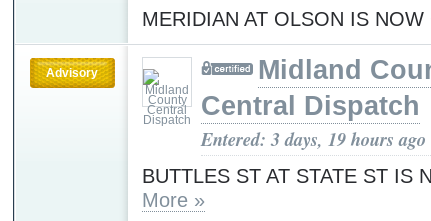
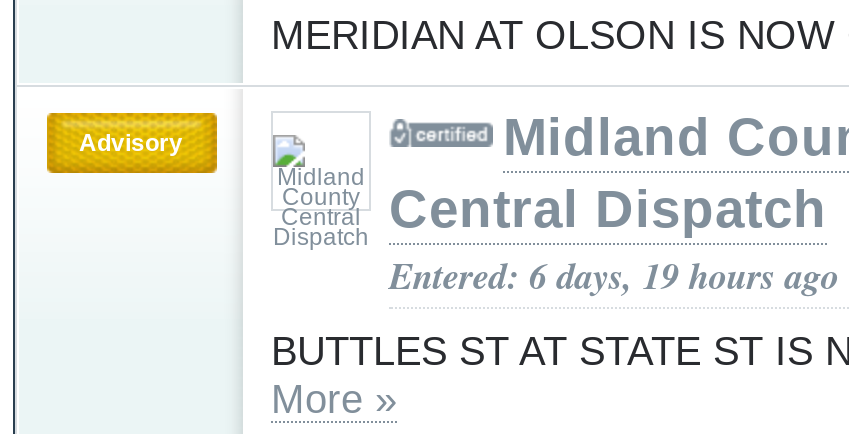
- Entered: 3 days, 19 hours ago
+ Entered: 6 days, 19 hours ago
